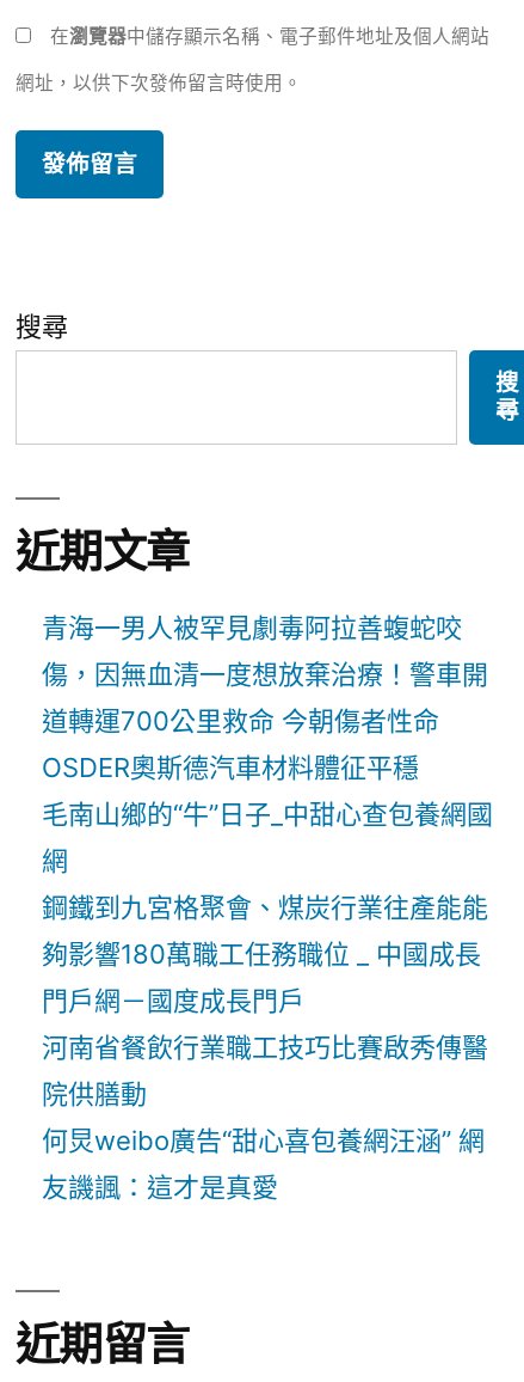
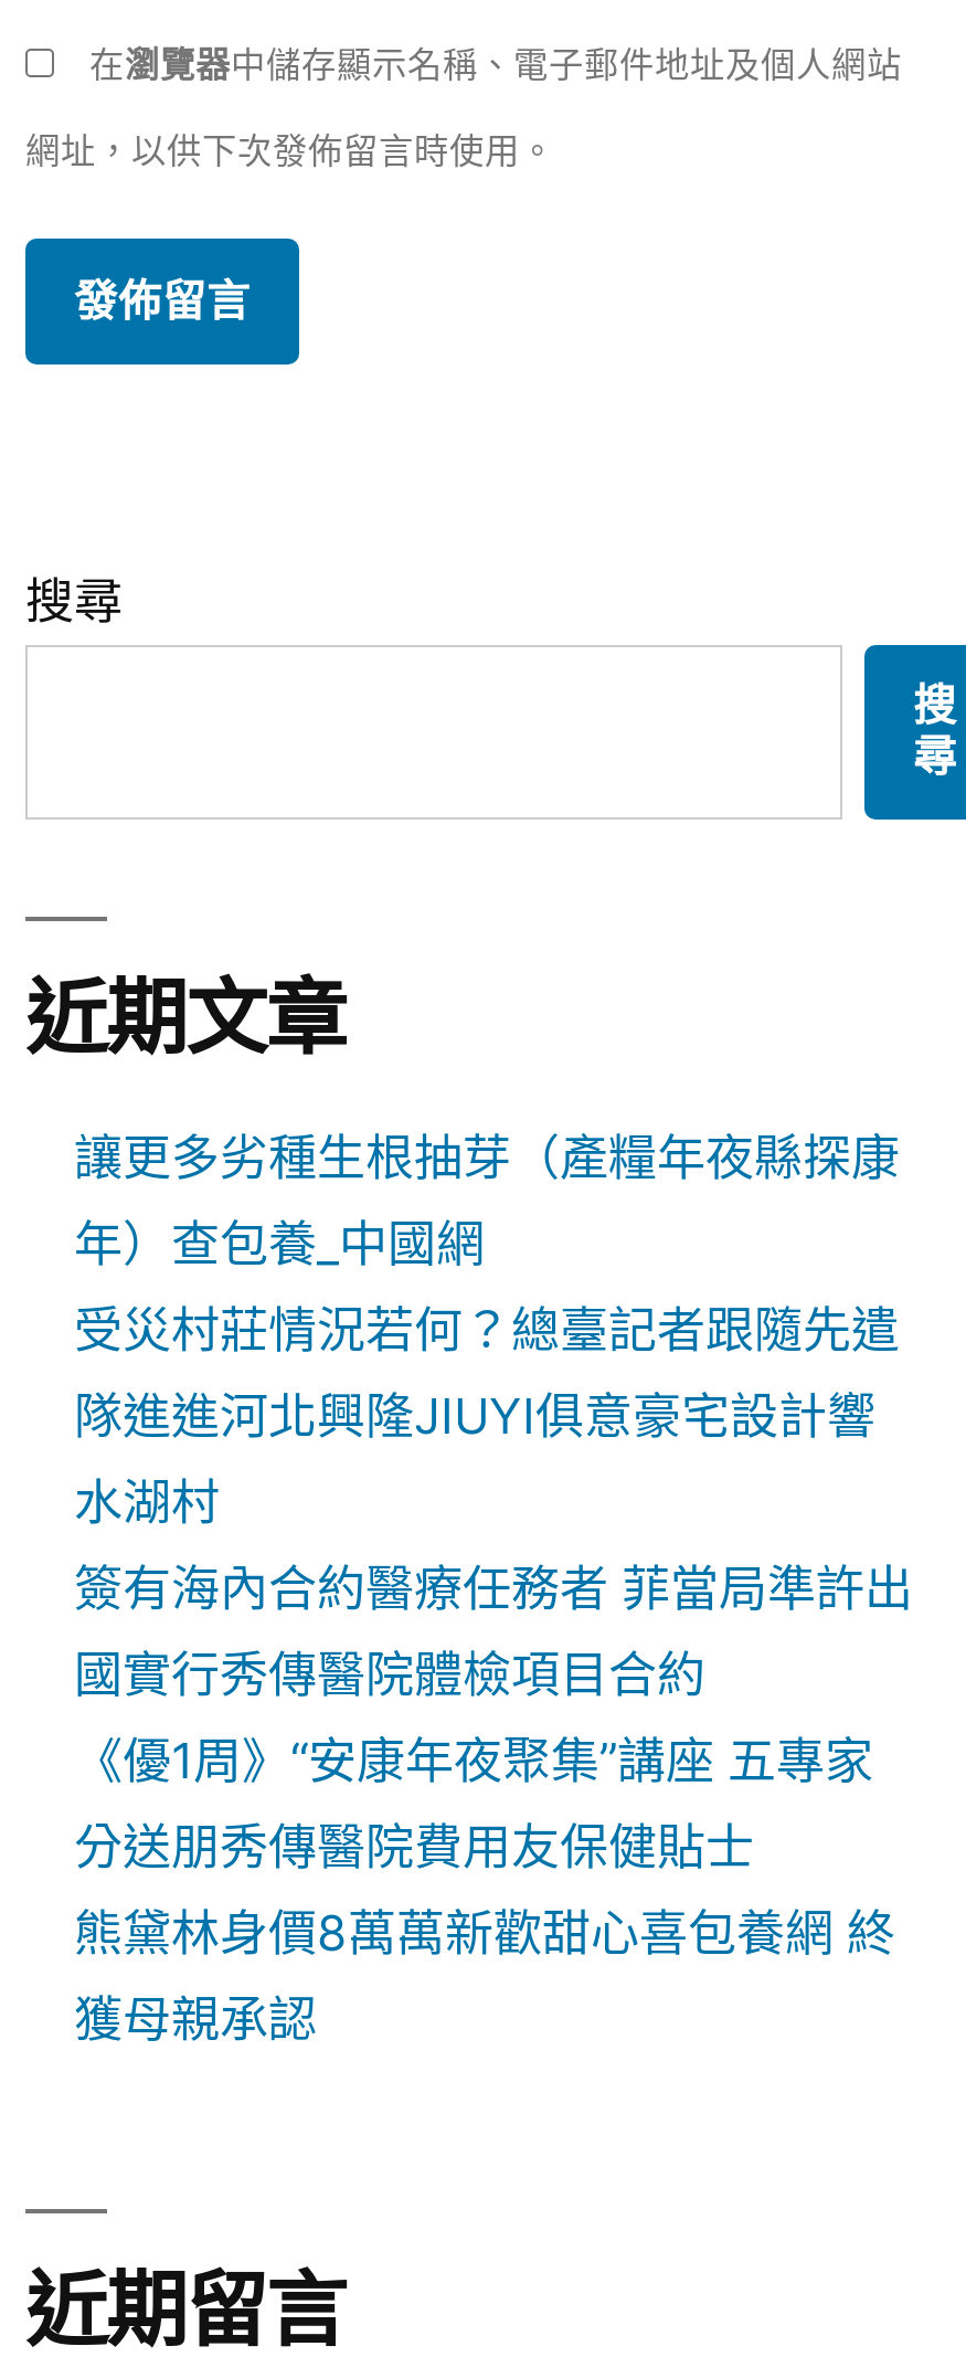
- 青海一男人被罕見劇毒阿拉善蝮蛇咬
- 傷，因無血清一度想放棄治療！警車開
- 道轉運700公里救命 今朝傷者性命
- OSDER奧斯德汽車材料體征平穩
- 毛南山鄉的“牛”日子_中甜心查包養網國
- 網
- 鋼鐵到九宮格聚會、煤炭行業往產能能
- 夠影響180萬職工任務職位 _ 中國成長
- 門戶網－國度成長門戶
- 河南省餐飲行業職工技巧比賽啟秀傳醫
- 院供膳動
- 何炅weibo廣告“甜心喜包養網汪涵” 網
- 友譏諷：這才是真愛
+ 讓更多劣種生根抽芽（產糧年夜縣探康
+ 年）查包養_中國網
+ 受災村莊情況若何？總臺記者跟隨先遣
+ 隊進進河北興隆JIUYI俱意豪宅設計響
+ 水湖村
+ 簽有海內合約醫療任務者 菲當局準許出
+ 國實行秀傳醫院體檢項目合約
+ 《優1周》“安康年夜聚集”講座 五專家
+ 分送朋秀傳醫院費用友保健貼士
+ 熊黛林身價8萬萬新歡甜心喜包養網 終
+ 獲母親承認
